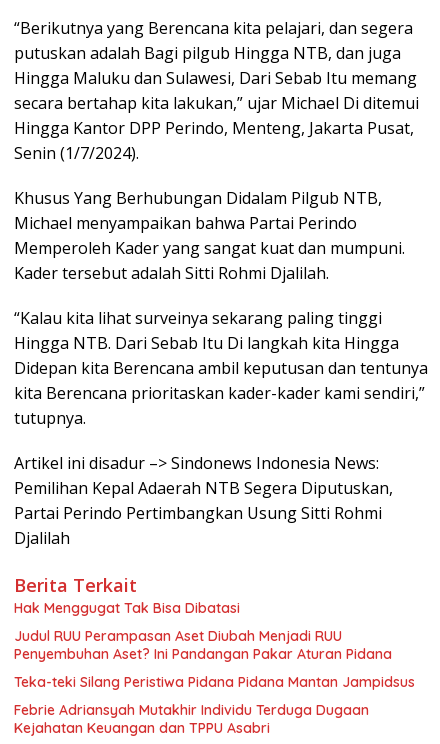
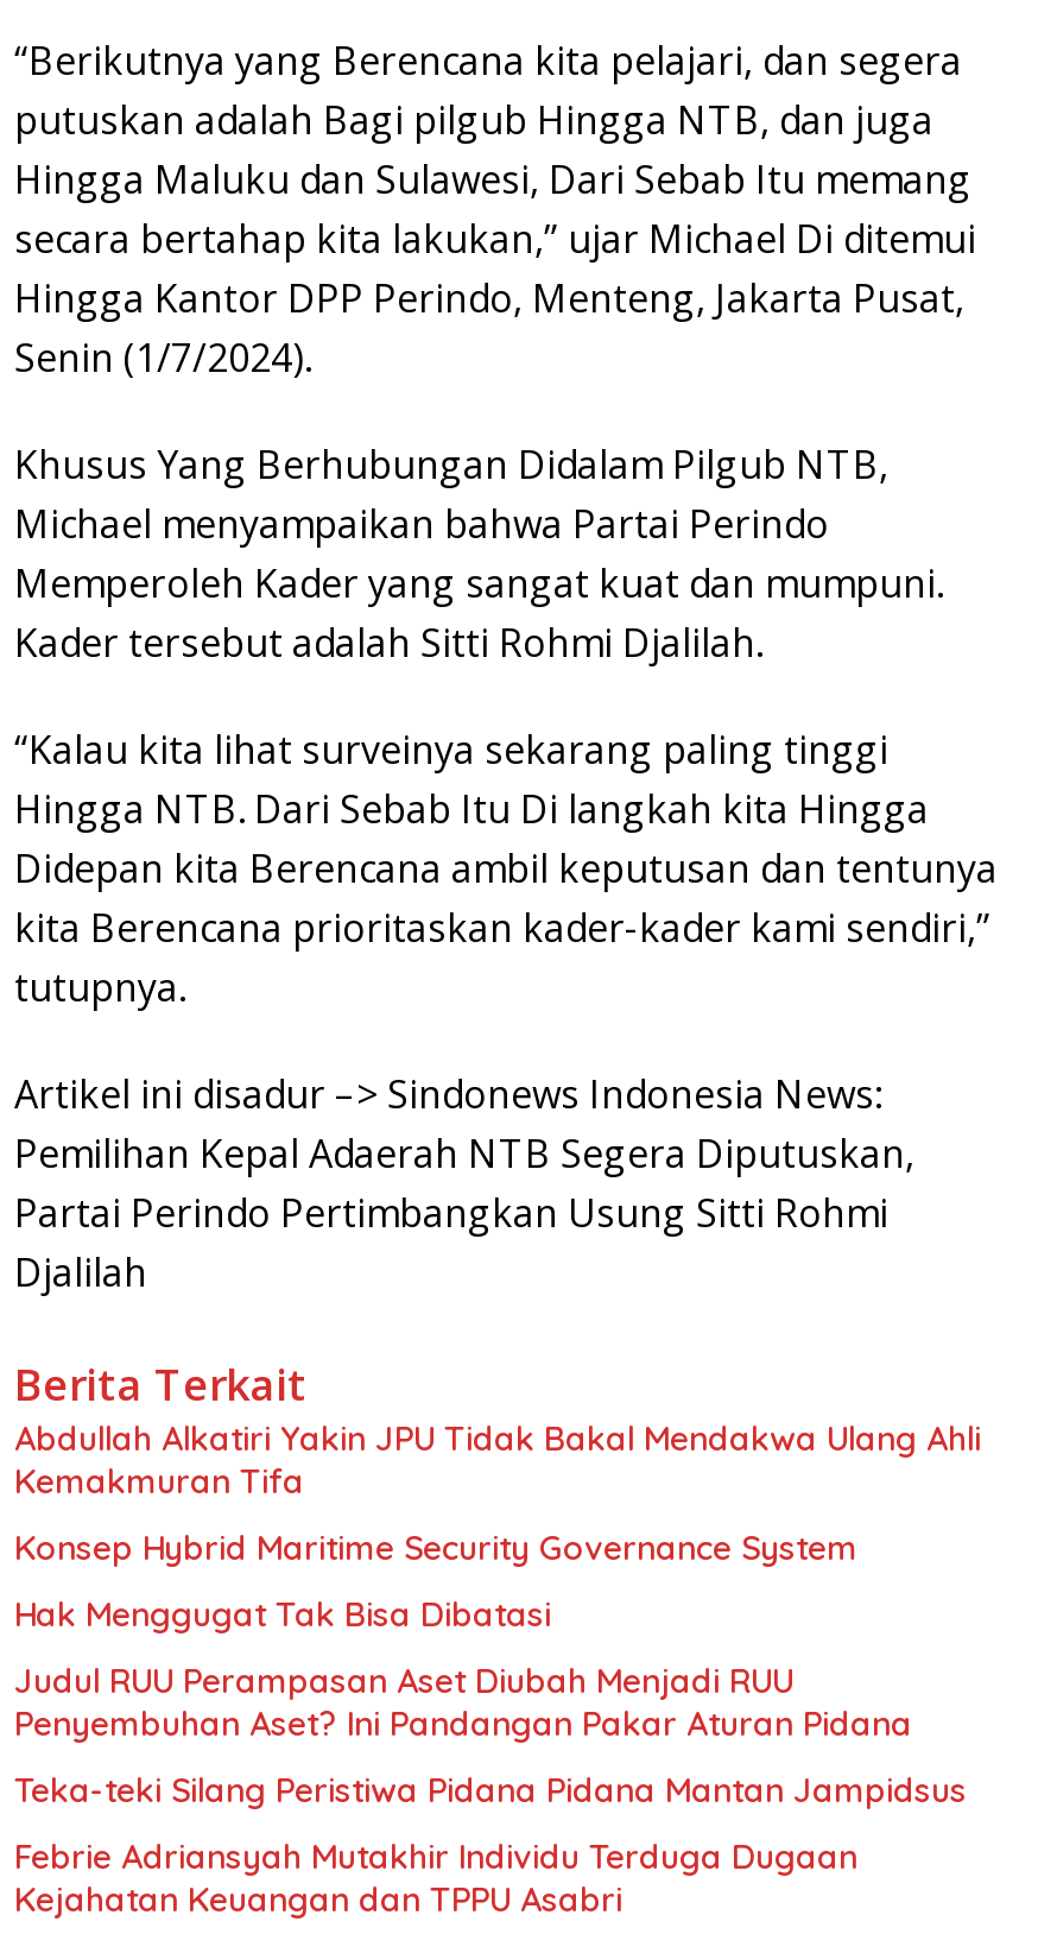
+ Abdullah Alkatiri Yakin JPU Tidak Bakal Mendakwa Ulang Ahli
+ Kemakmuran Tifa
+ Konsep Hybrid Maritime Security Governance System
